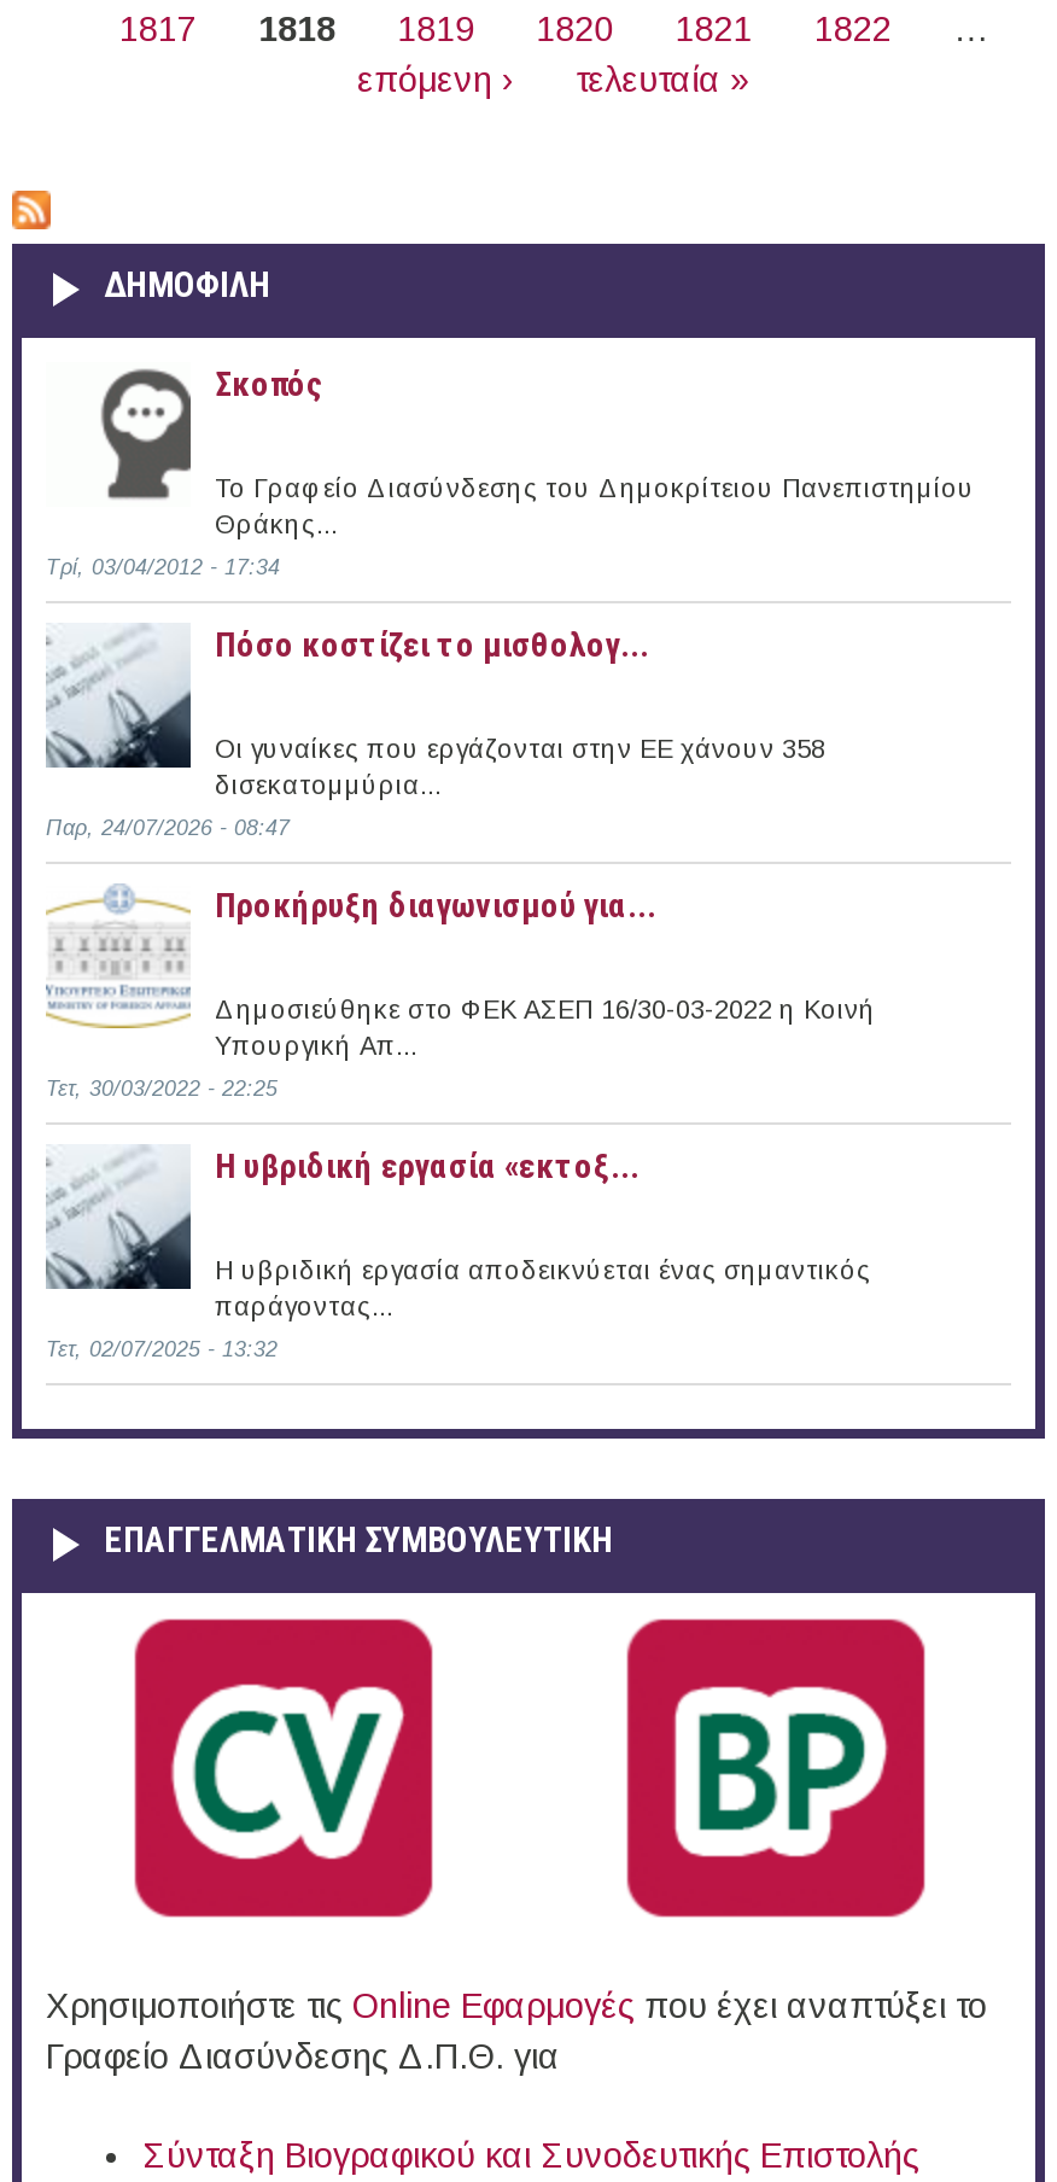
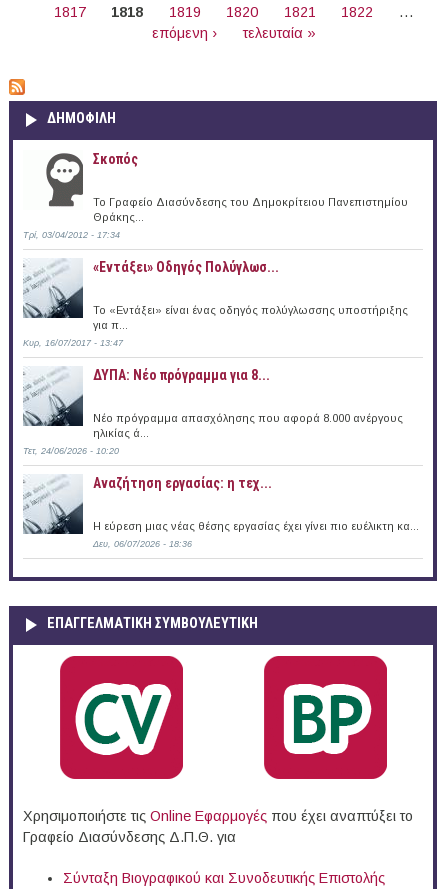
- Πόσο κοστίζει το μισθολογ...
+ «Εντάξει» Oδηγός Πολύγλωσ...

- Οι γυναίκες που εργάζονται στην ΕΕ χάνουν 358
- δισεκατομμύρια...
+ Το «Εντάξει» είναι ένας οδηγός πολύγλωσσης υποστήριξης
+ για π...

- Παρ, 24/07/2026 - 08:47
+ Κυρ, 16/07/2017 - 13:47

- Προκήρυξη διαγωνισμού για...
+ ΔΥΠΑ: Νέο πρόγραμμα για 8...

- [image]
- Δημοσιεύθηκε στο ΦΕΚ ΑΣΕΠ 16/30-03-2022 η Κοινή
- Υπουργική Απ...
+ [image]
+ Νέο πρόγραμμα απασχόλησης που αφορά 8.000 ανέργους
+ ηλικίας ά...

- Τετ, 30/03/2022 - 22:25
+ Τετ, 24/06/2026 - 10:20

- Η υβριδική εργασία «εκτοξ...
+ Αναζήτηση εργασίας: η τεχ...

- Η υβριδική εργασία αποδεικνύεται ένας σημαντικός
- παράγοντας...
+ Η εύρεση μιας νέας θέσης εργασίας έχει γίνει πιο ευέλικτη κα...

- Τετ, 02/07/2025 - 13:32
+ Δευ, 06/07/2026 - 18:36
